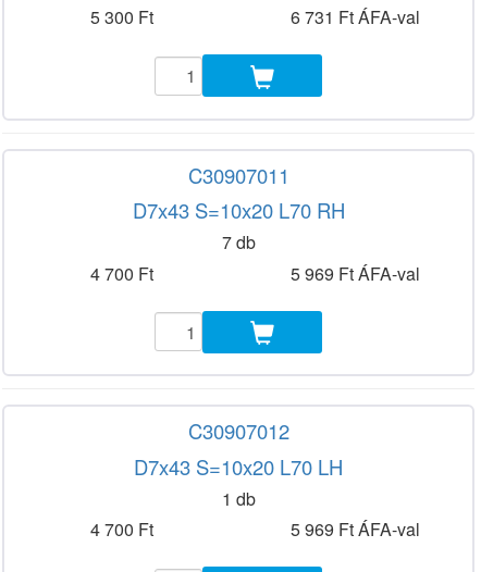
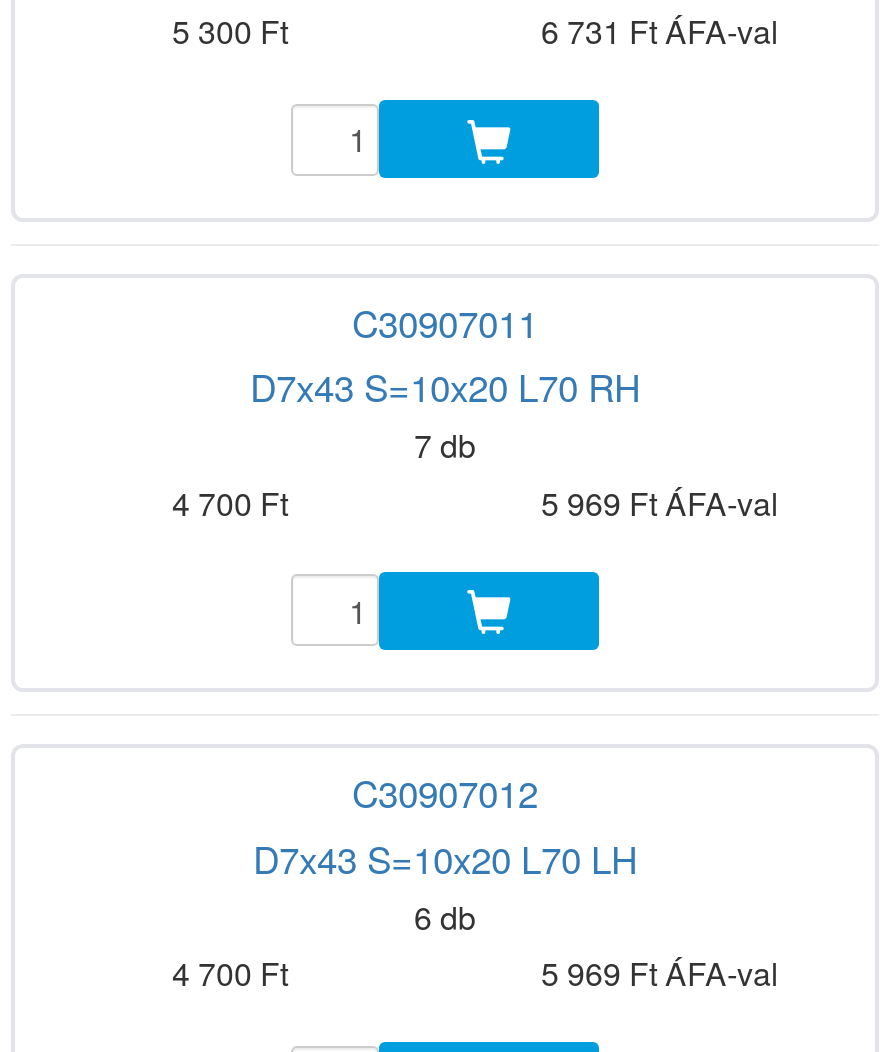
- 1 db
+ 6 db
